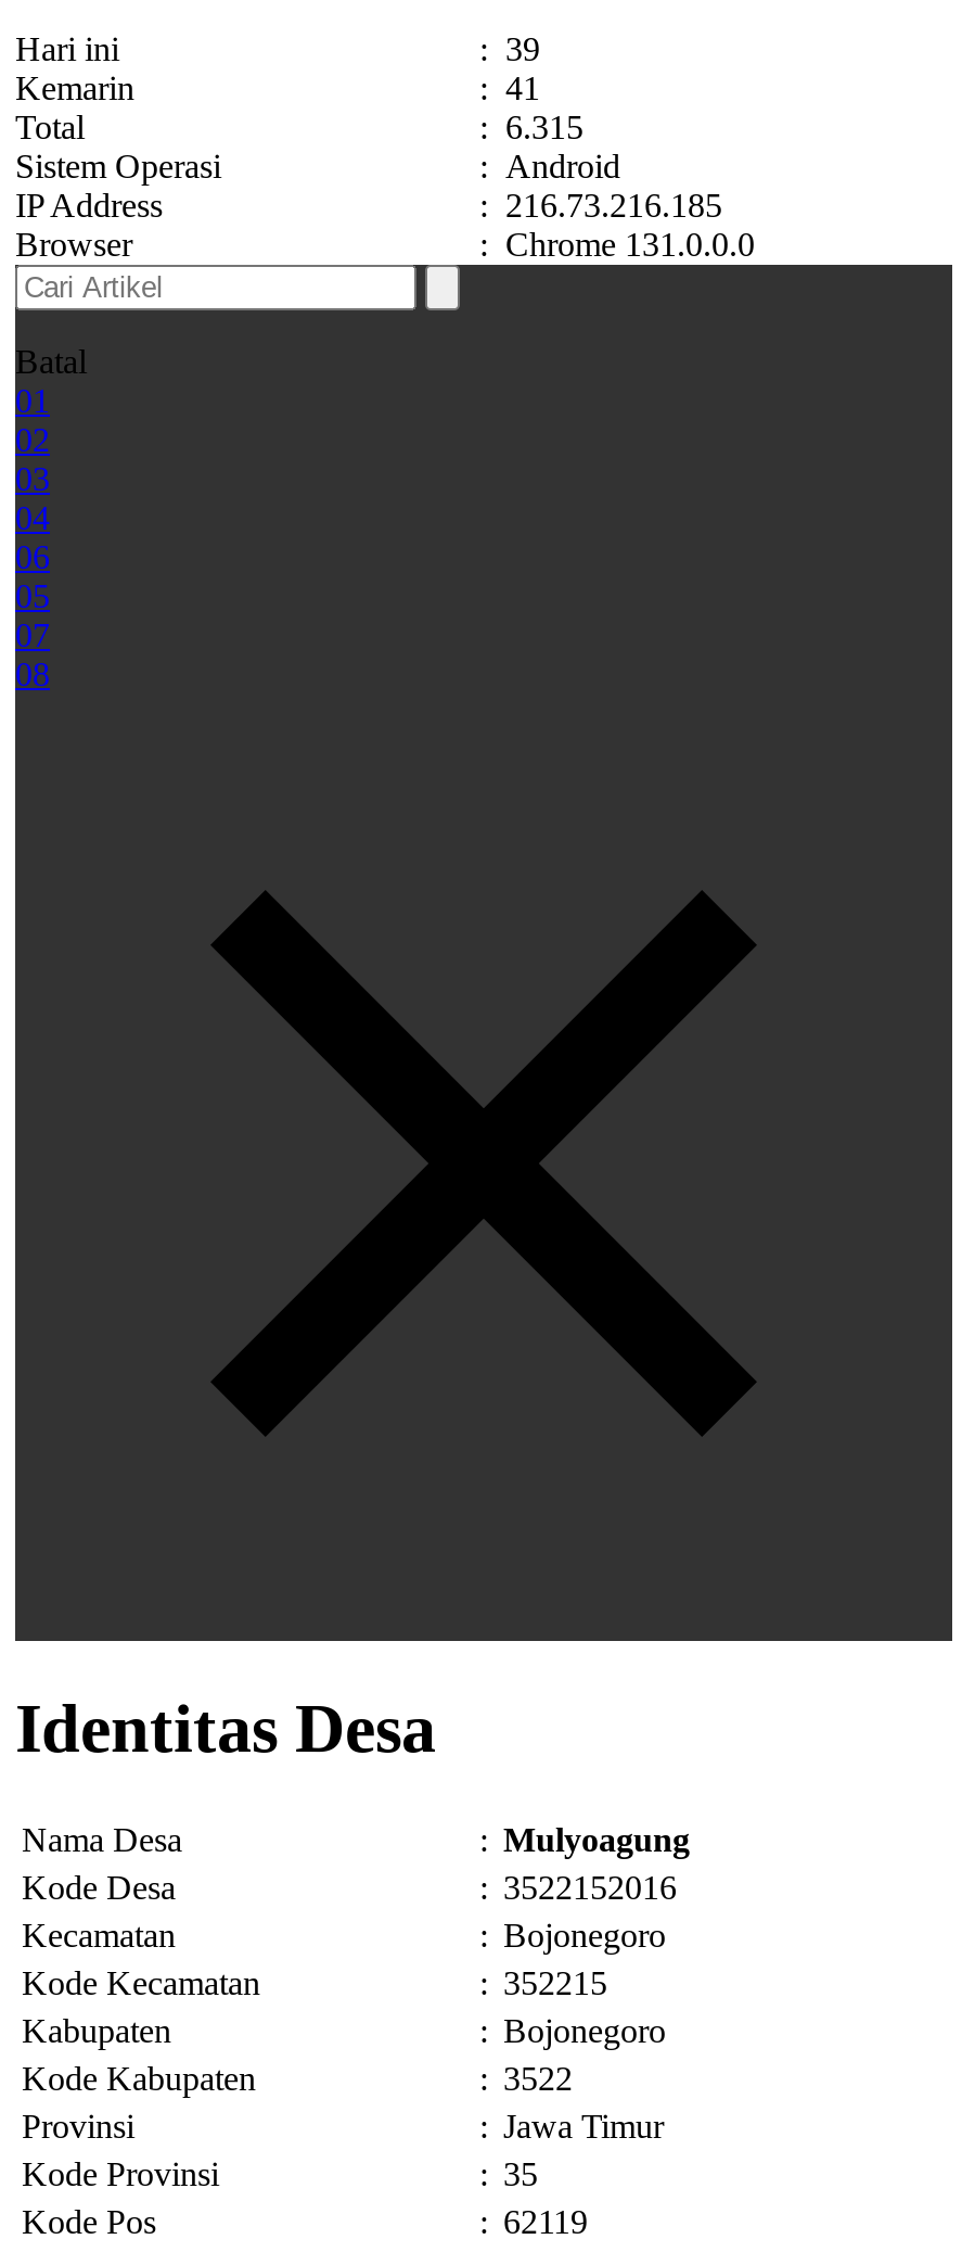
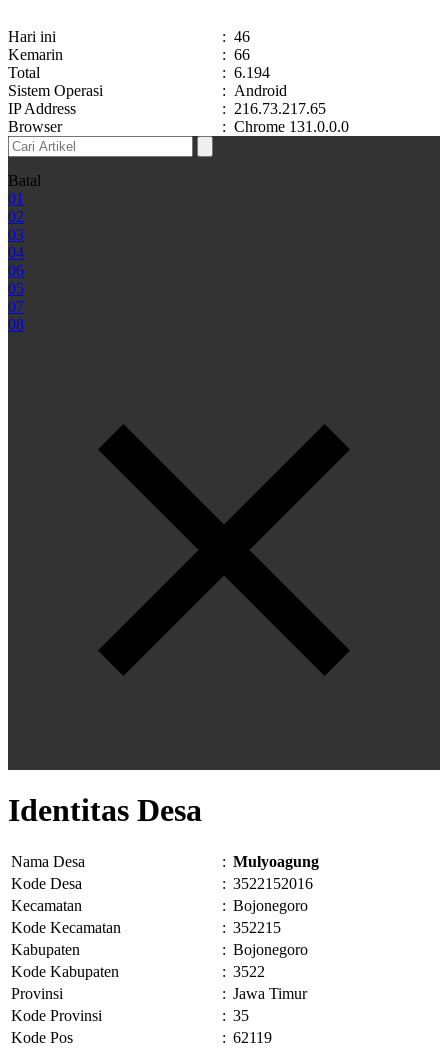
- : 39
+ : 46

- : 41
+ : 66

- : 6.315
+ : 6.194

- : 216.73.216.185
+ : 216.73.217.65
